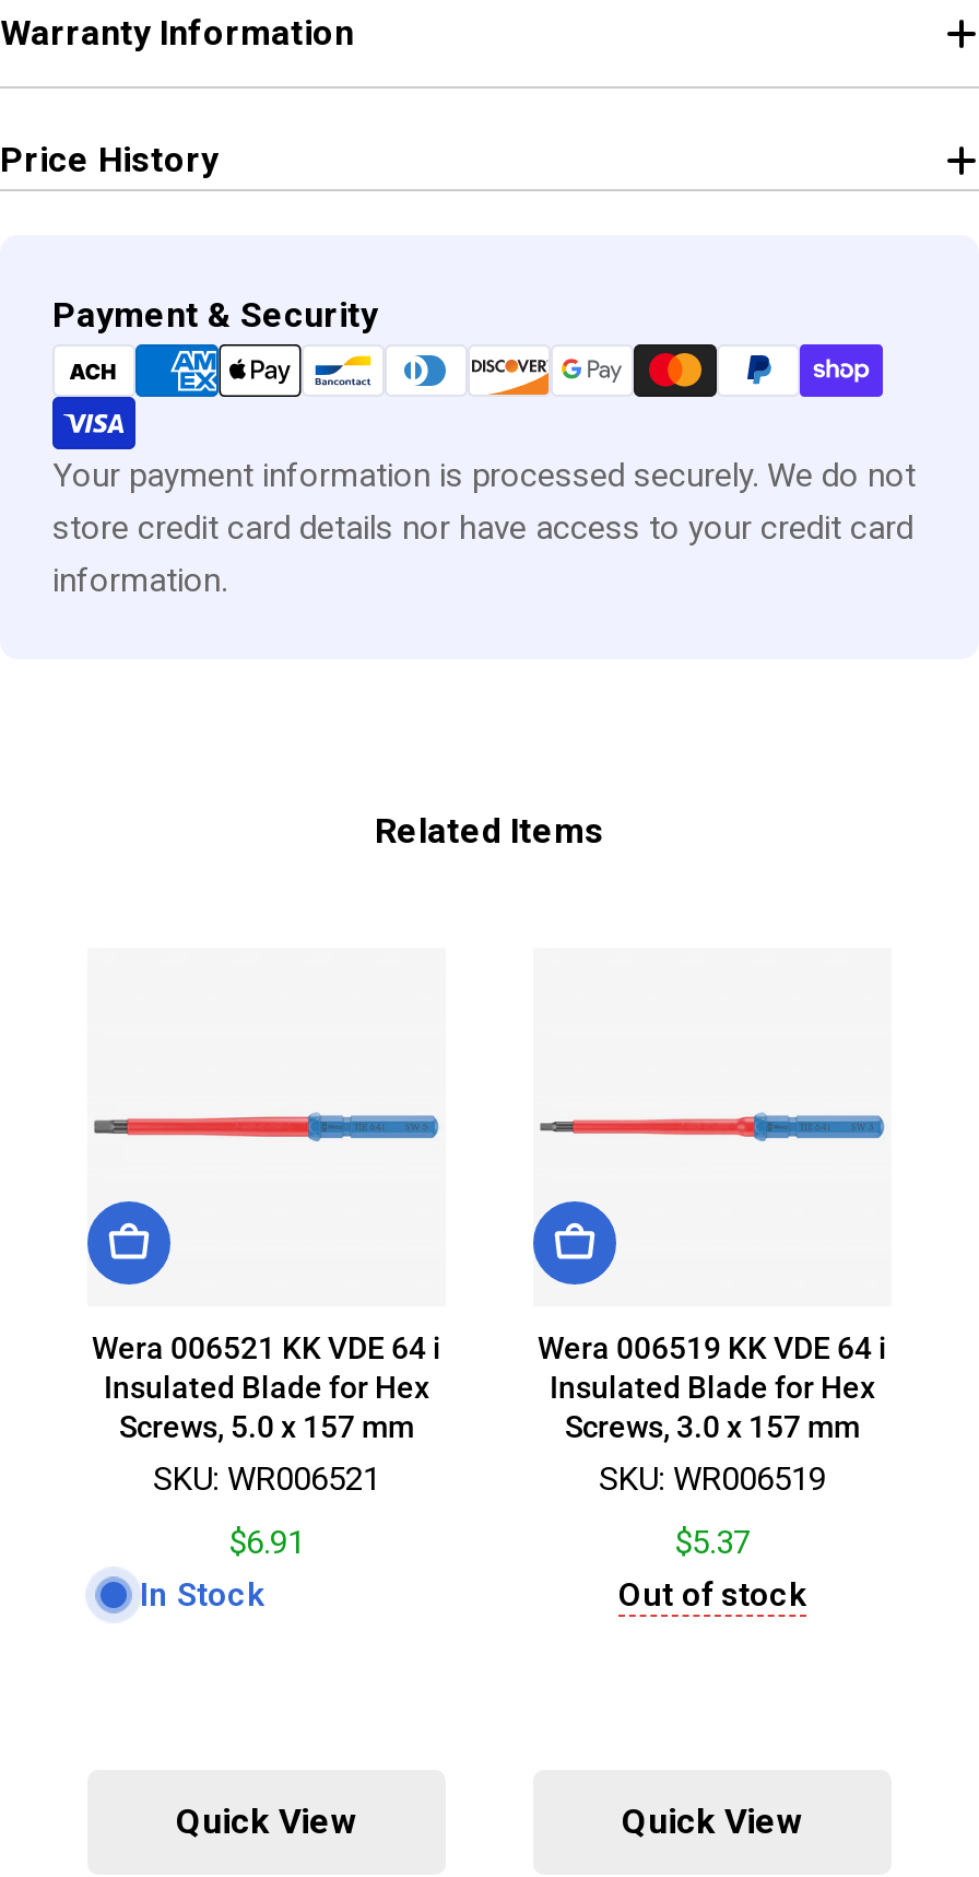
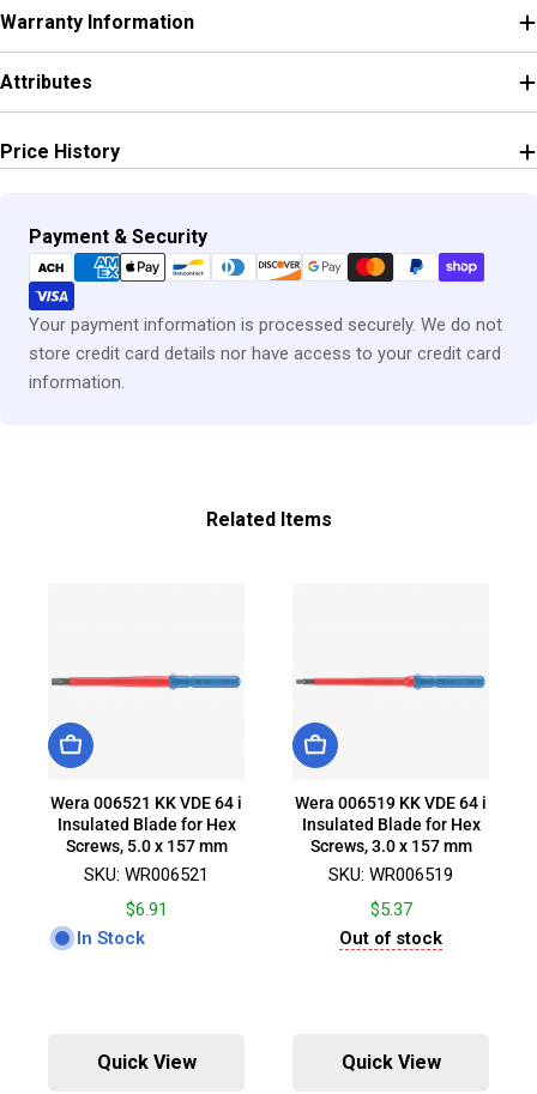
+ Attributes
